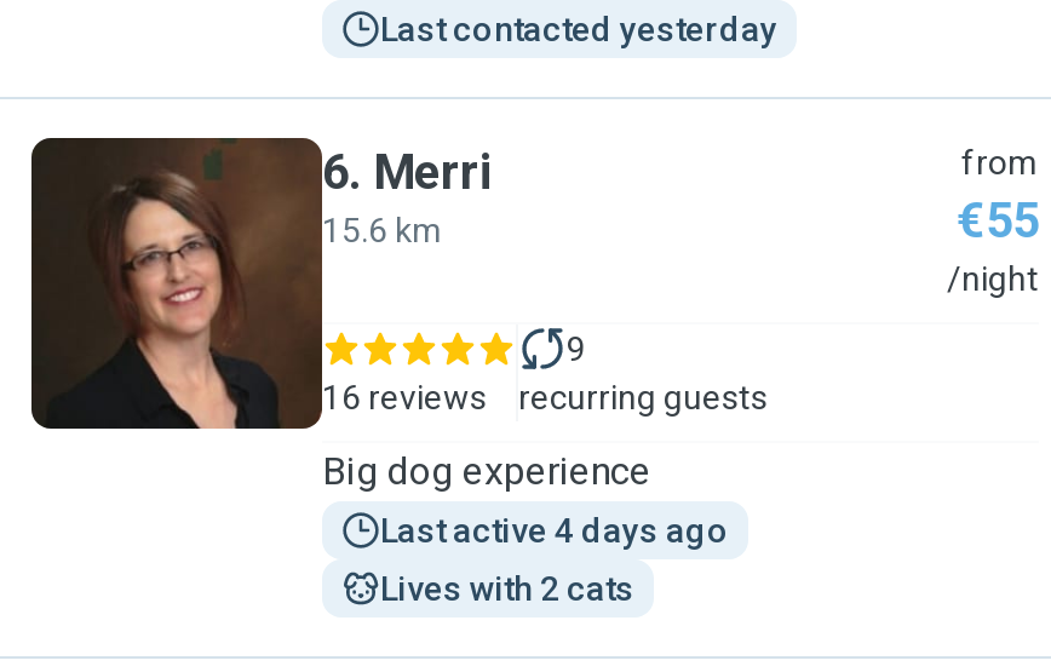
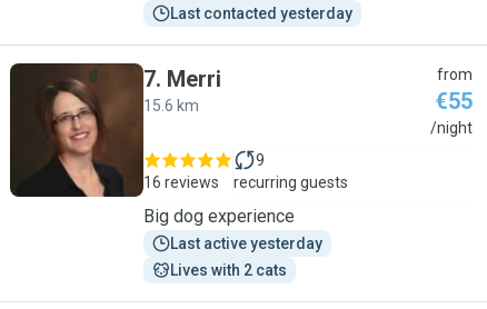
- 6. Merri
+ 7. Merri

- Last active 4 days ago
+ Last active yesterday
